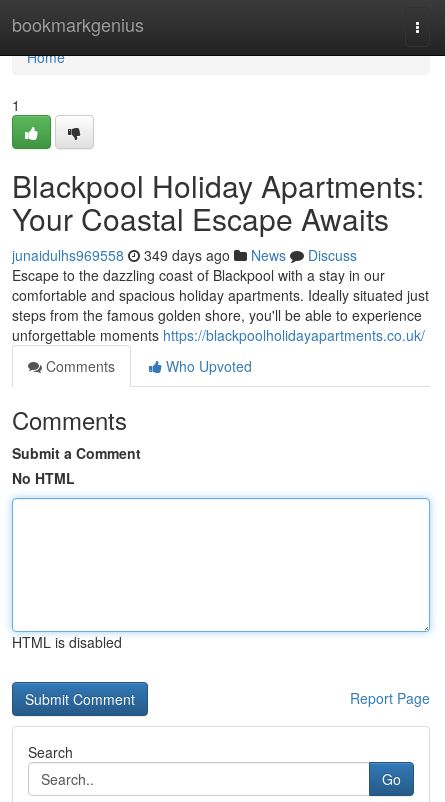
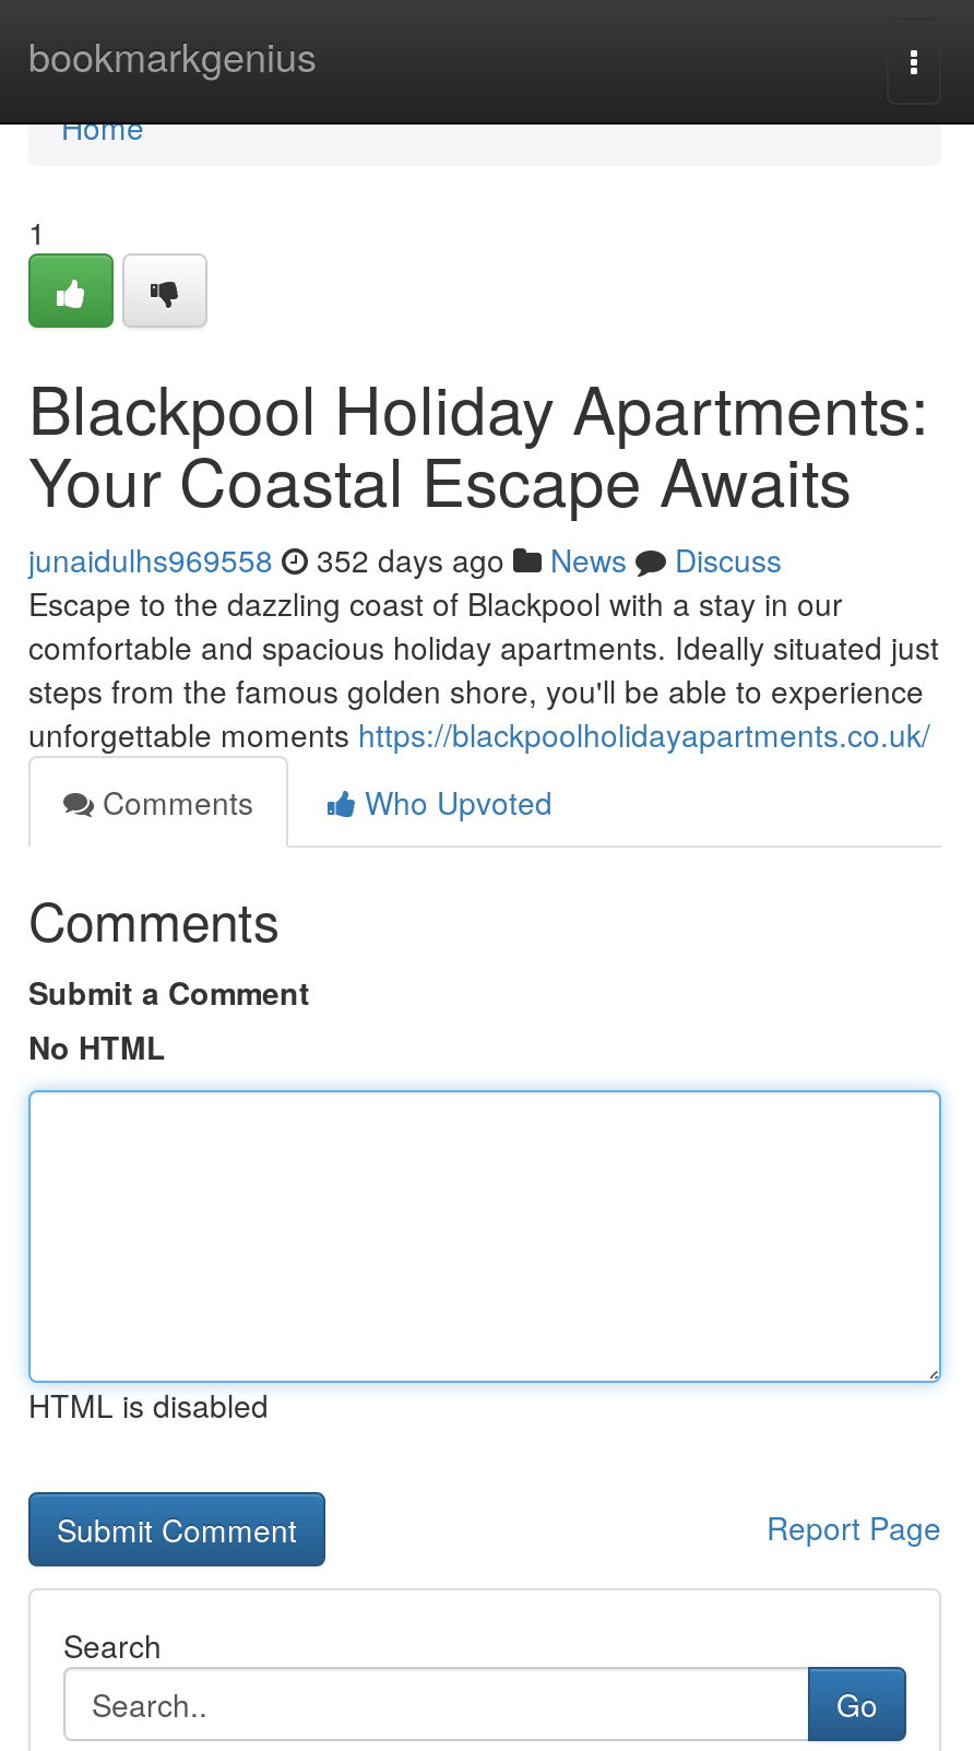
- junaidulhs969558 349 days ago News Discuss
+ junaidulhs969558 352 days ago News Discuss
